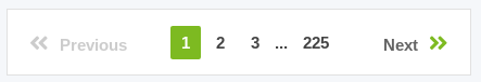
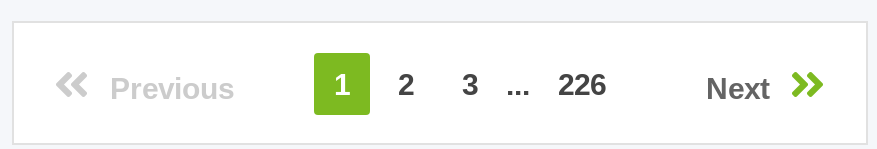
- 225
+ 226
